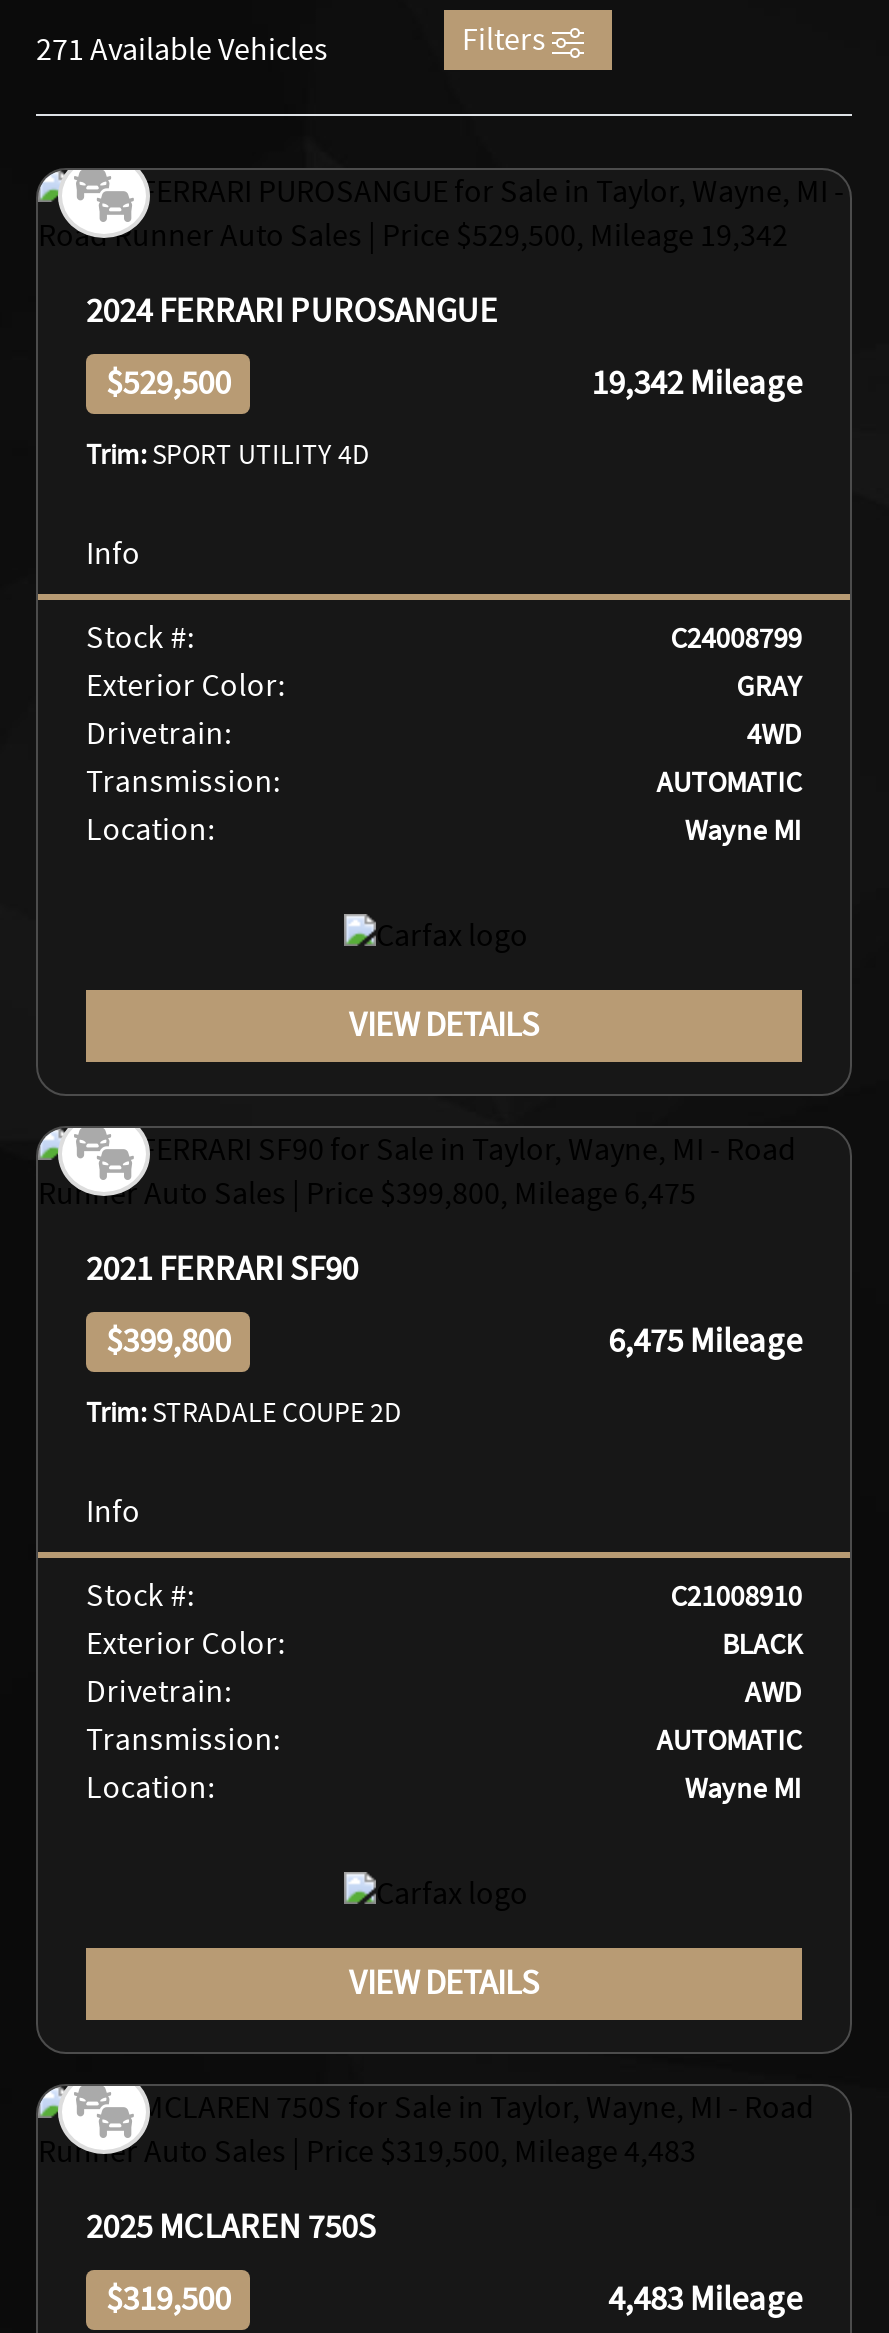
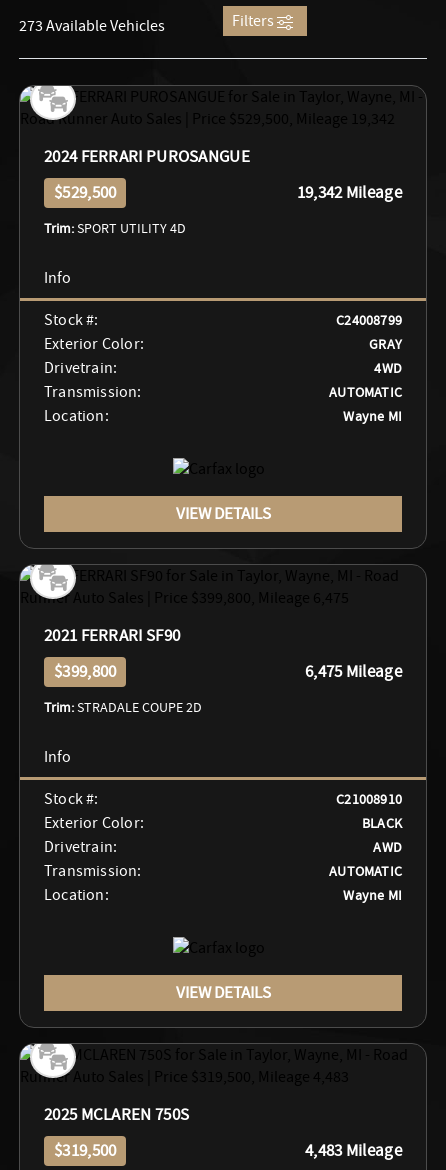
- 271 Available Vehicles
+ 273 Available Vehicles
